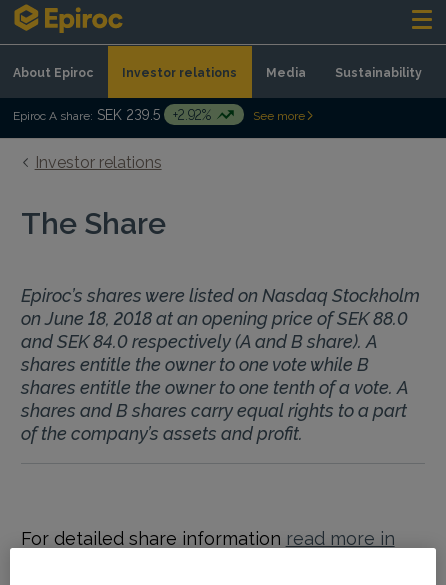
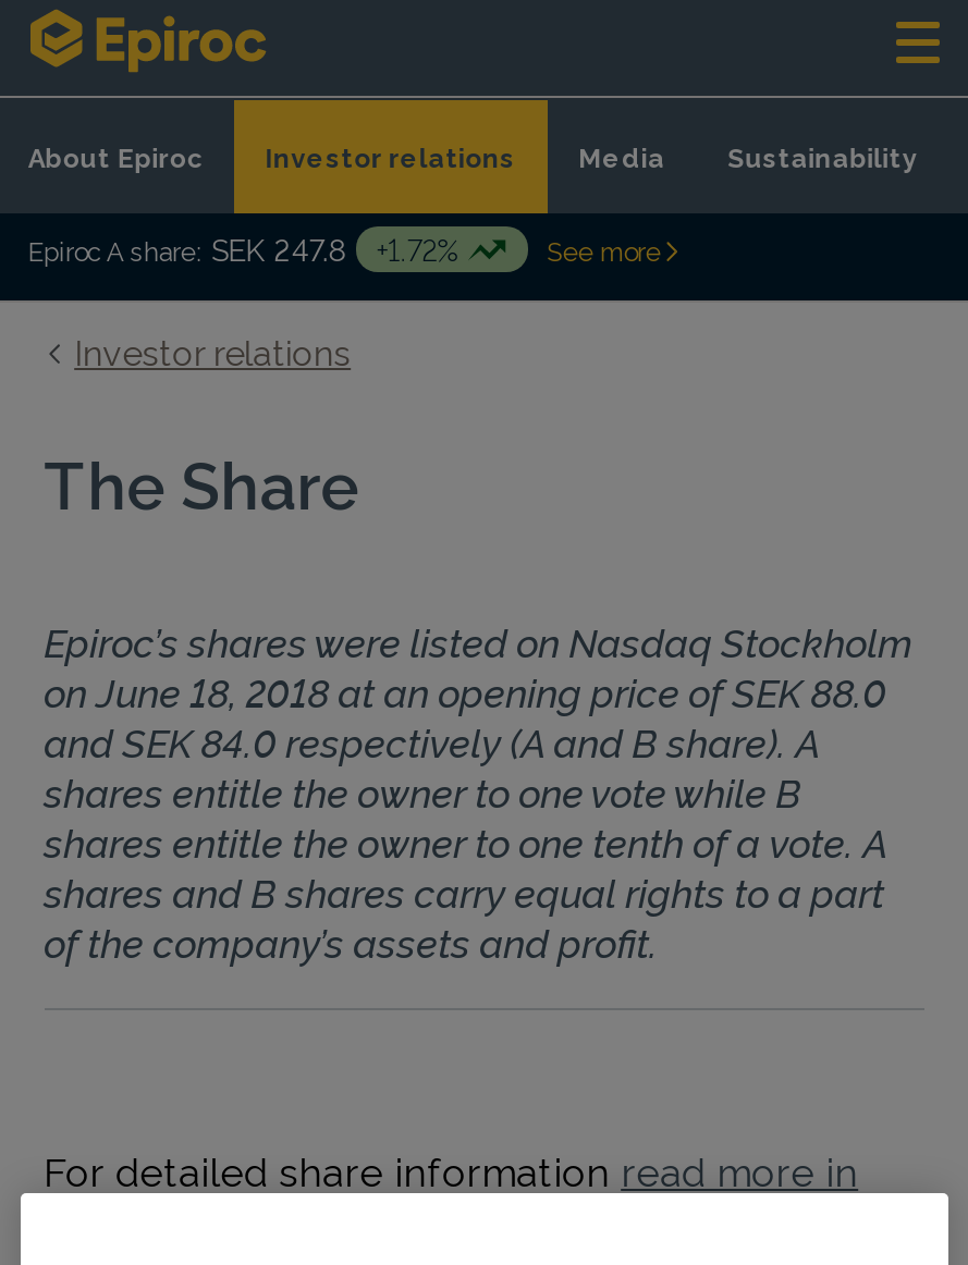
- Epiroc A share: SEK 239.5
+ Epiroc A share: SEK 247.8

- +2.92%
+ +1.72%
